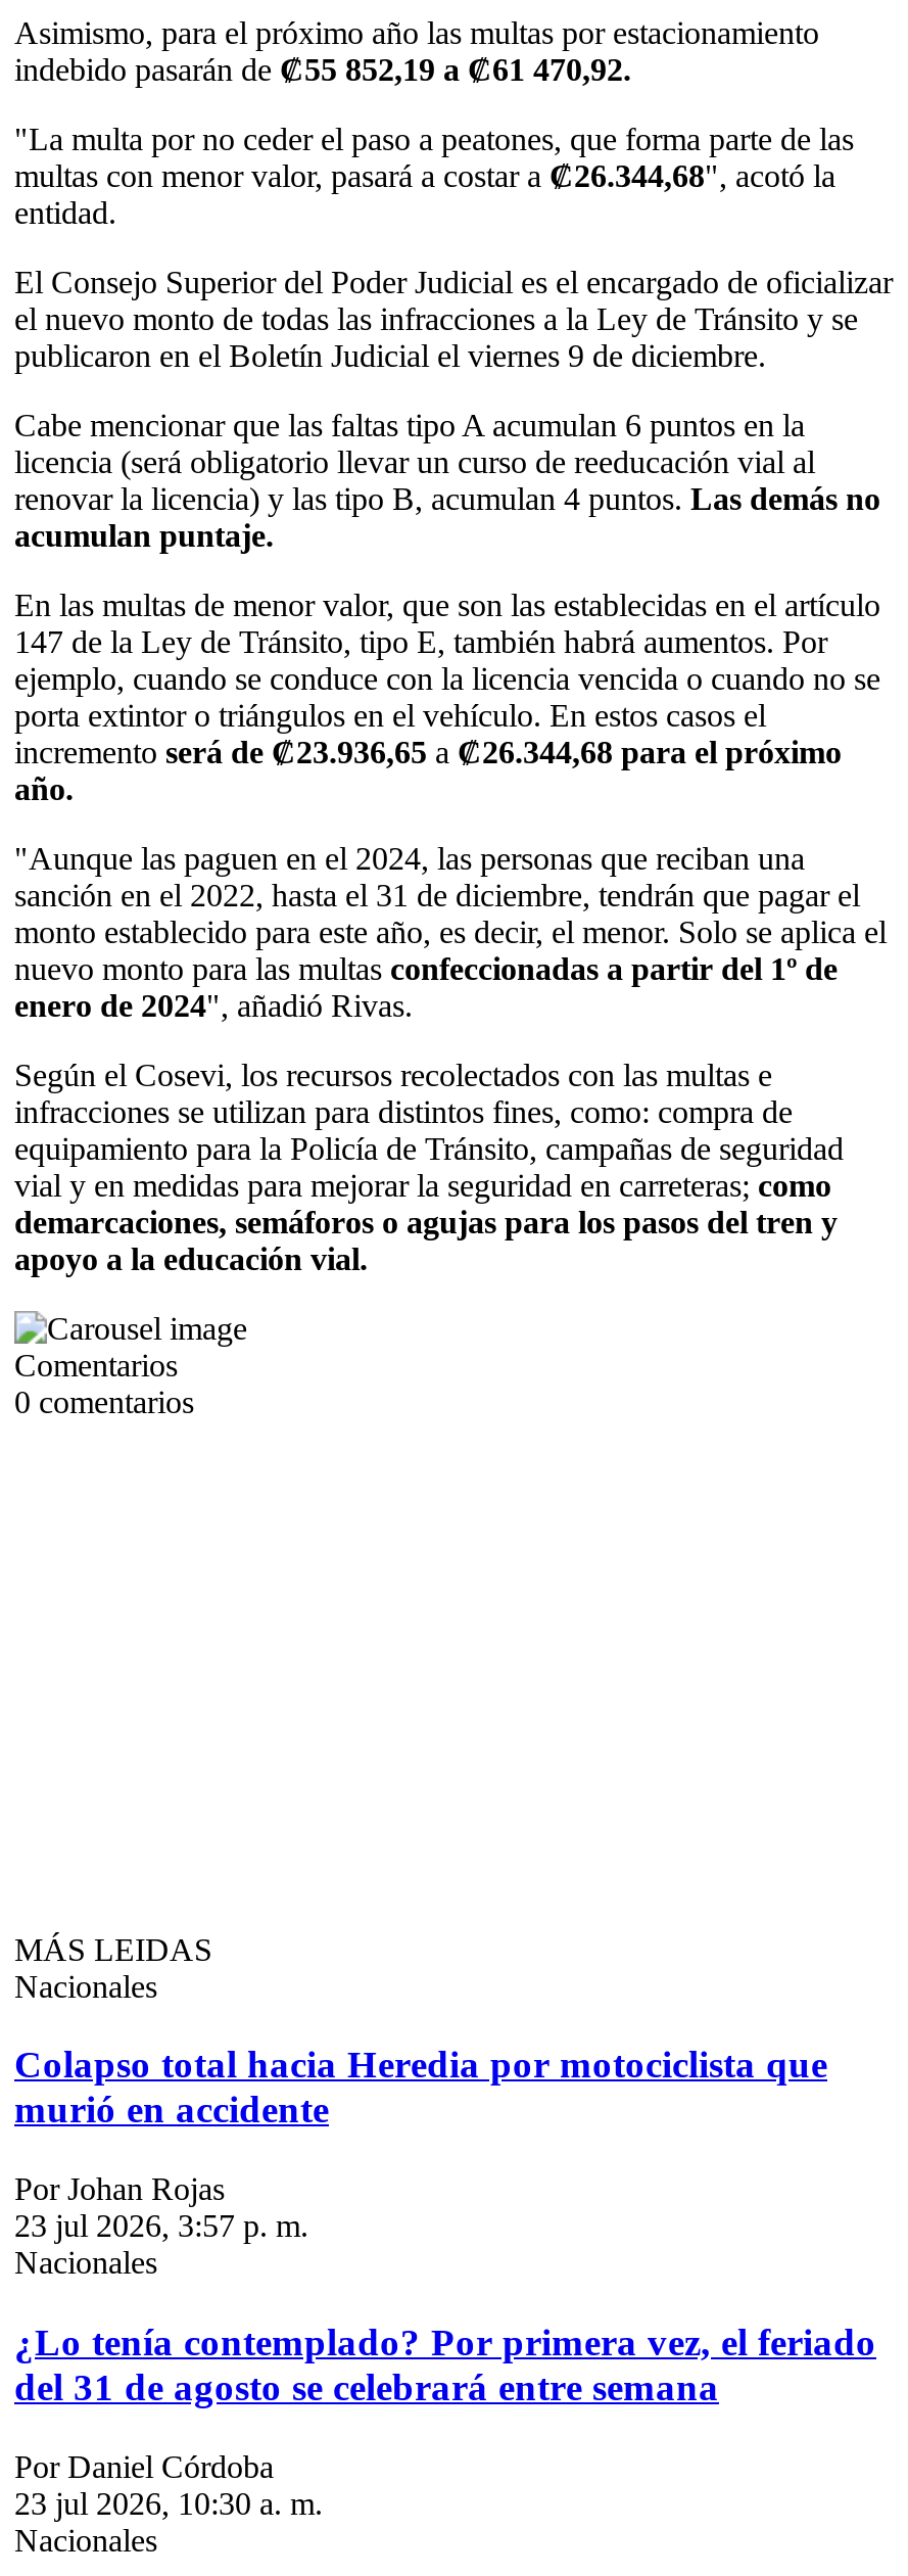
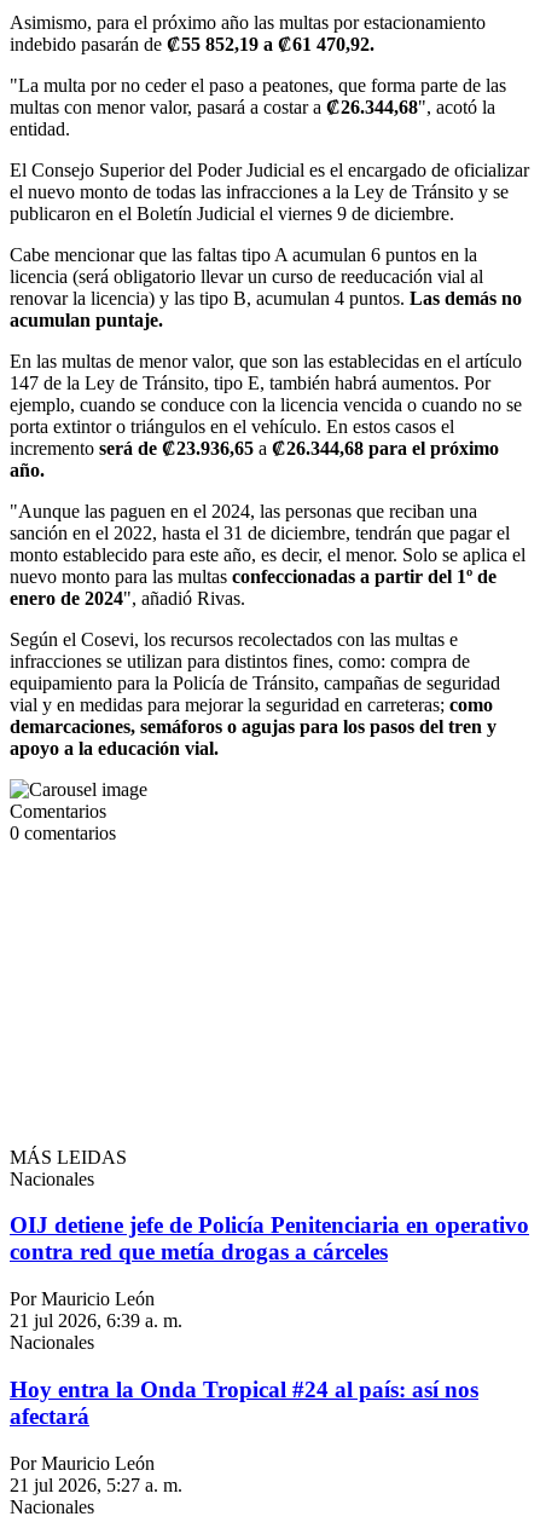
- Colapso total hacia Heredia por motociclista que
- murió en accidente
+ OIJ detiene jefe de Policía Penitenciaria en operativo
+ contra red que metía drogas a cárceles

- Por Johan Rojas
- 23 jul 2026, 3:57 p. m.
+ Por Mauricio León
+ 21 jul 2026, 6:39 a. m.

- ¿Lo tenía contemplado? Por primera vez, el feriado
- del 31 de agosto se celebrará entre semana
+ Hoy entra la Onda Tropical #24 al país: así nos
+ afectará

- Por Daniel Córdoba
- 23 jul 2026, 10:30 a. m.
+ Por Mauricio León
+ 21 jul 2026, 5:27 a. m.
